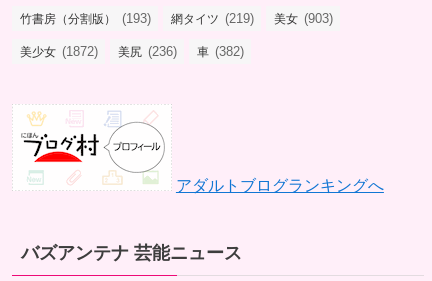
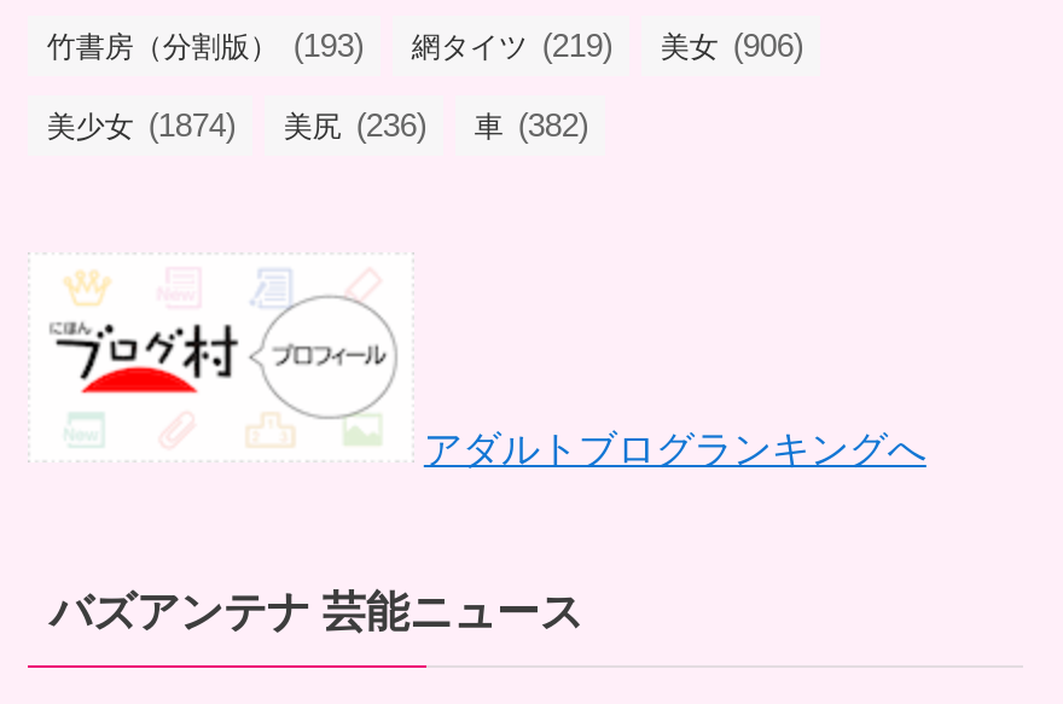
- 竹書房（分割版） (193) 網タイツ (219) 美女 (903)
+ 竹書房（分割版） (193) 網タイツ (219) 美女 (906)

- 美少女 (1872) 美尻 (236) 車 (382)
+ 美少女 (1874) 美尻 (236) 車 (382)
